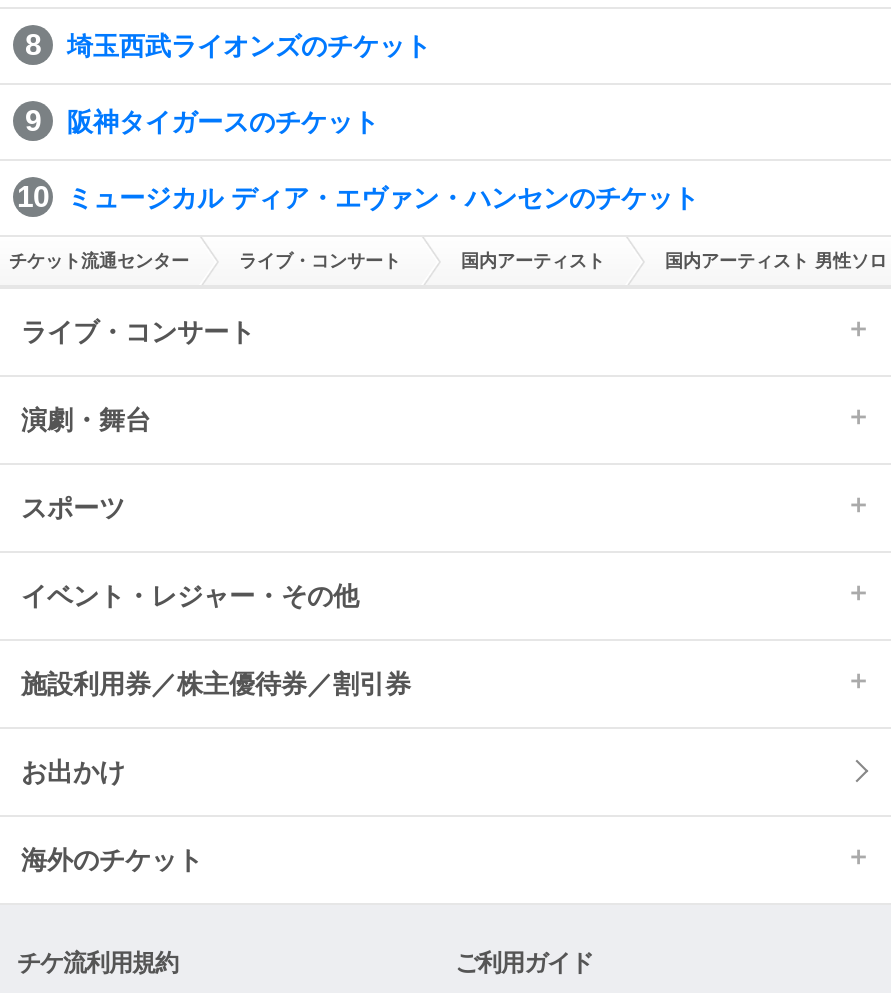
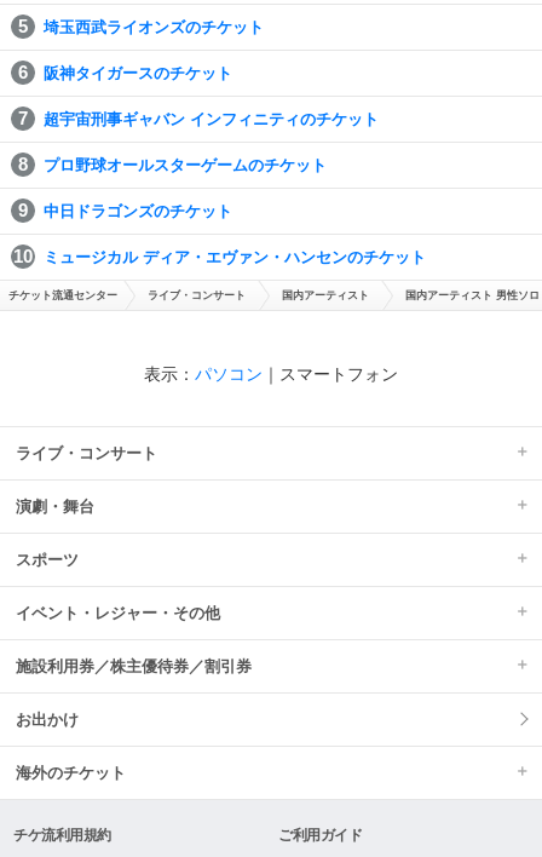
+ 超宇宙刑事ギャバン インフィニティのチケット
+ プロ野球オールスターゲームのチケット
+ 中日ドラゴンズのチケット

+ 表示：パソコン｜スマートフォン
